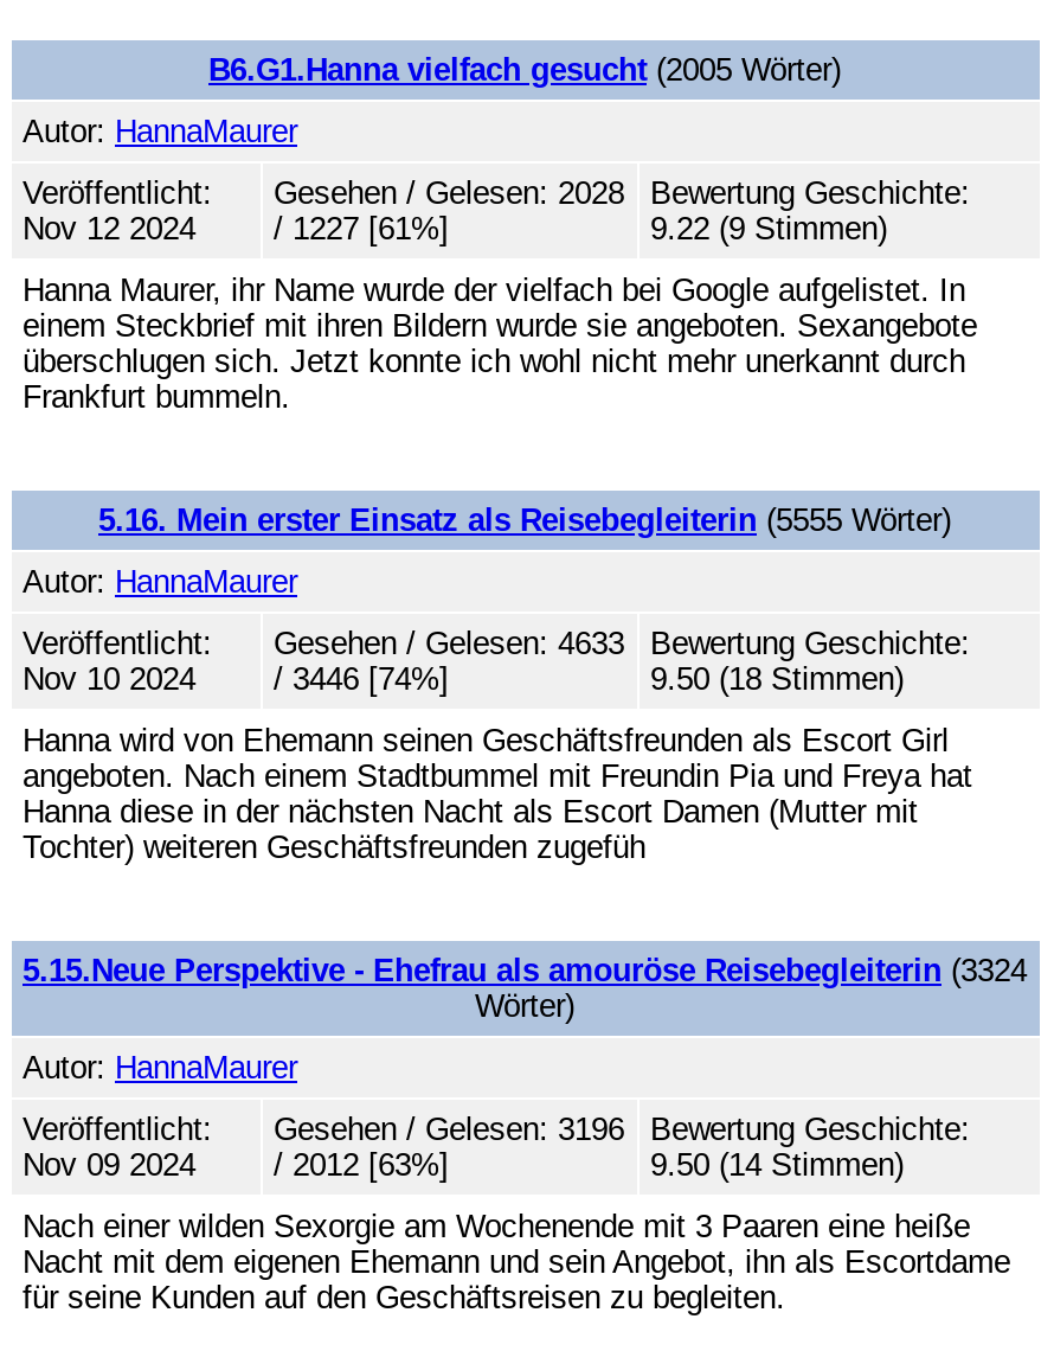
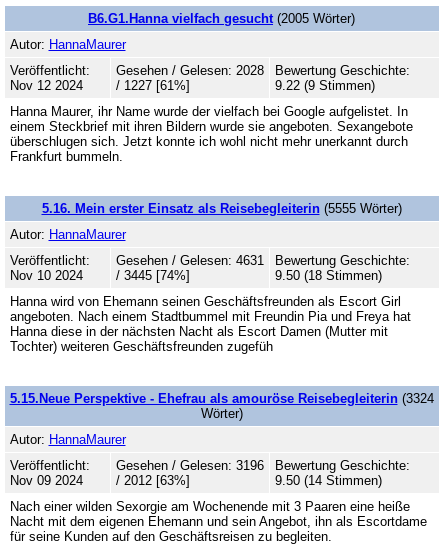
- Gesehen / Gelesen: 4633
+ Gesehen / Gelesen: 4631

- / 3446 [74%]
+ / 3445 [74%]
